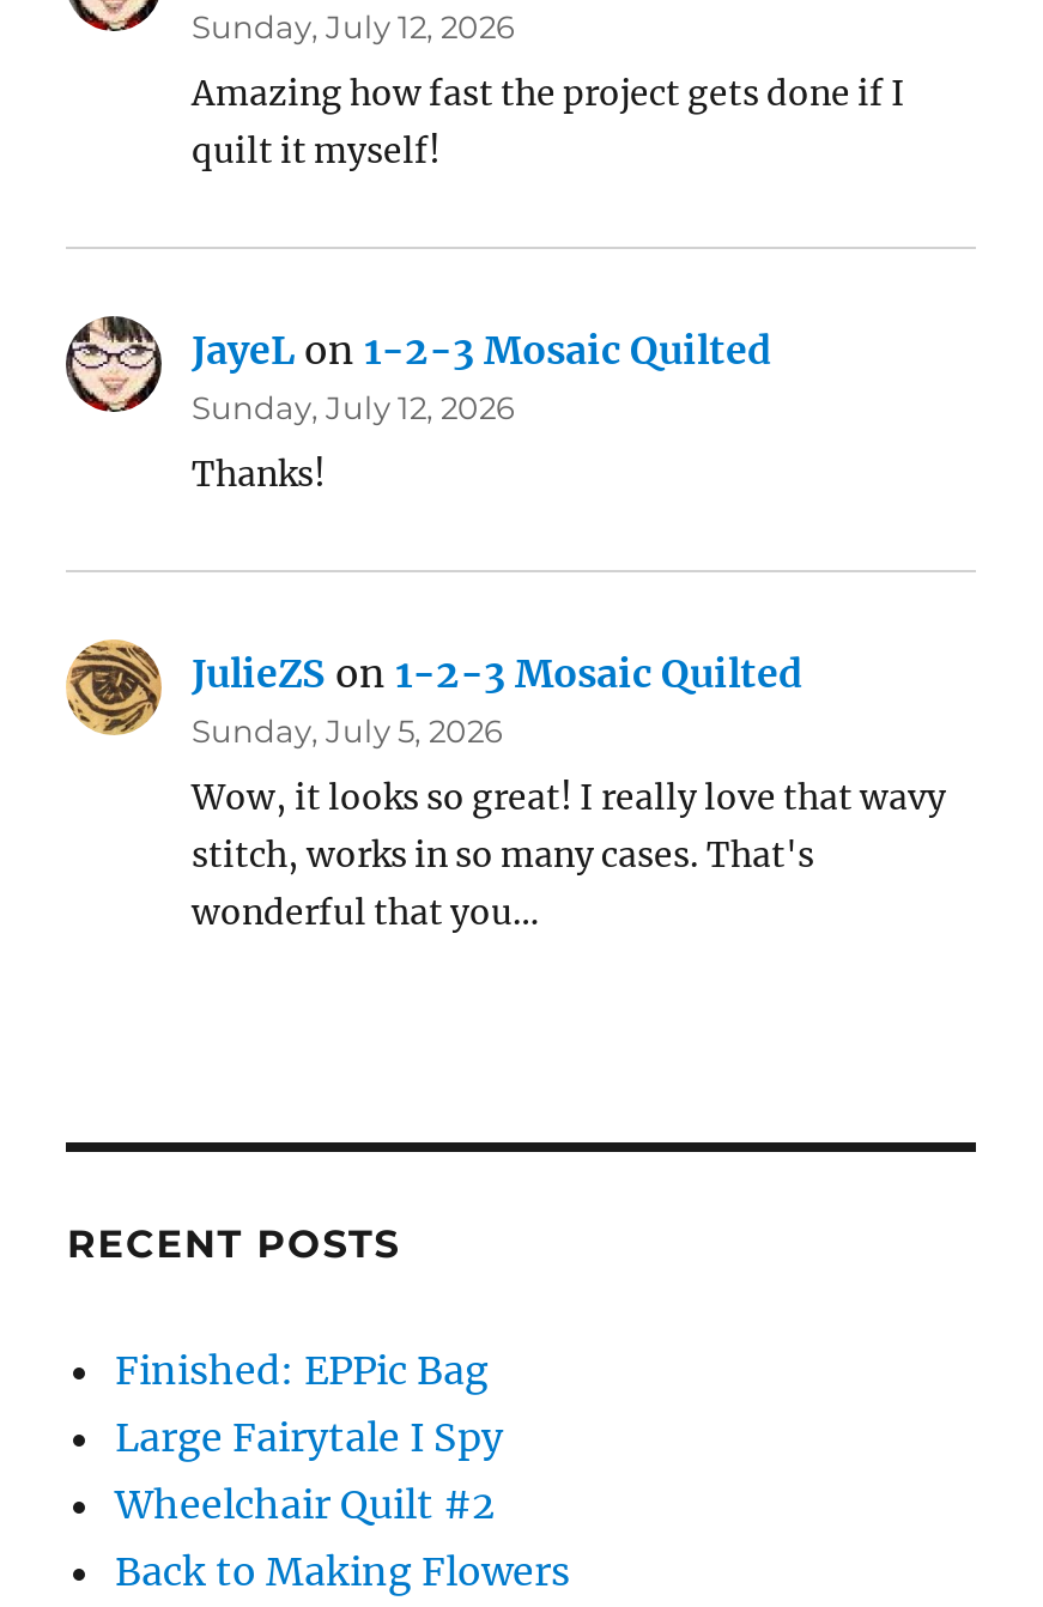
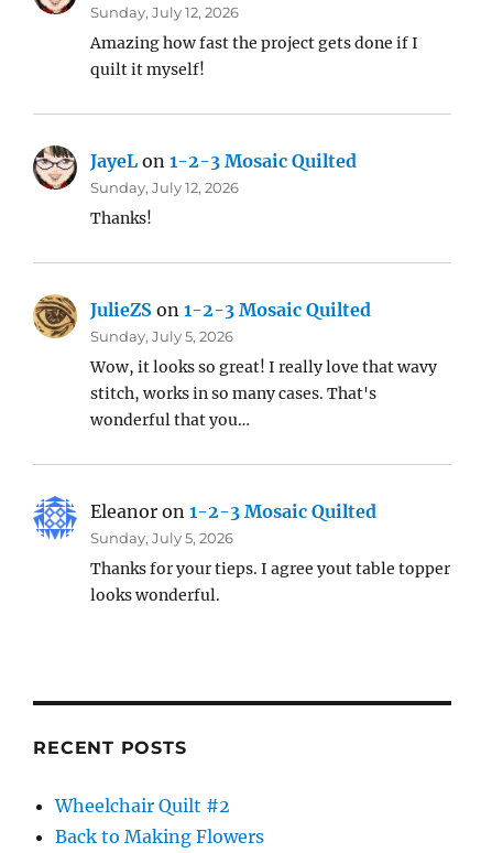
+ [image]
+ Eleanor on 1-2-3 Mosaic Quilted
+ Sunday, July 5, 2026
+ Thanks for your tieps. I agree yout table topper
+ looks wonderful.

moved down: RECENT POSTS

- Finished: EPPic Bag
- Large Fairytale I Spy
